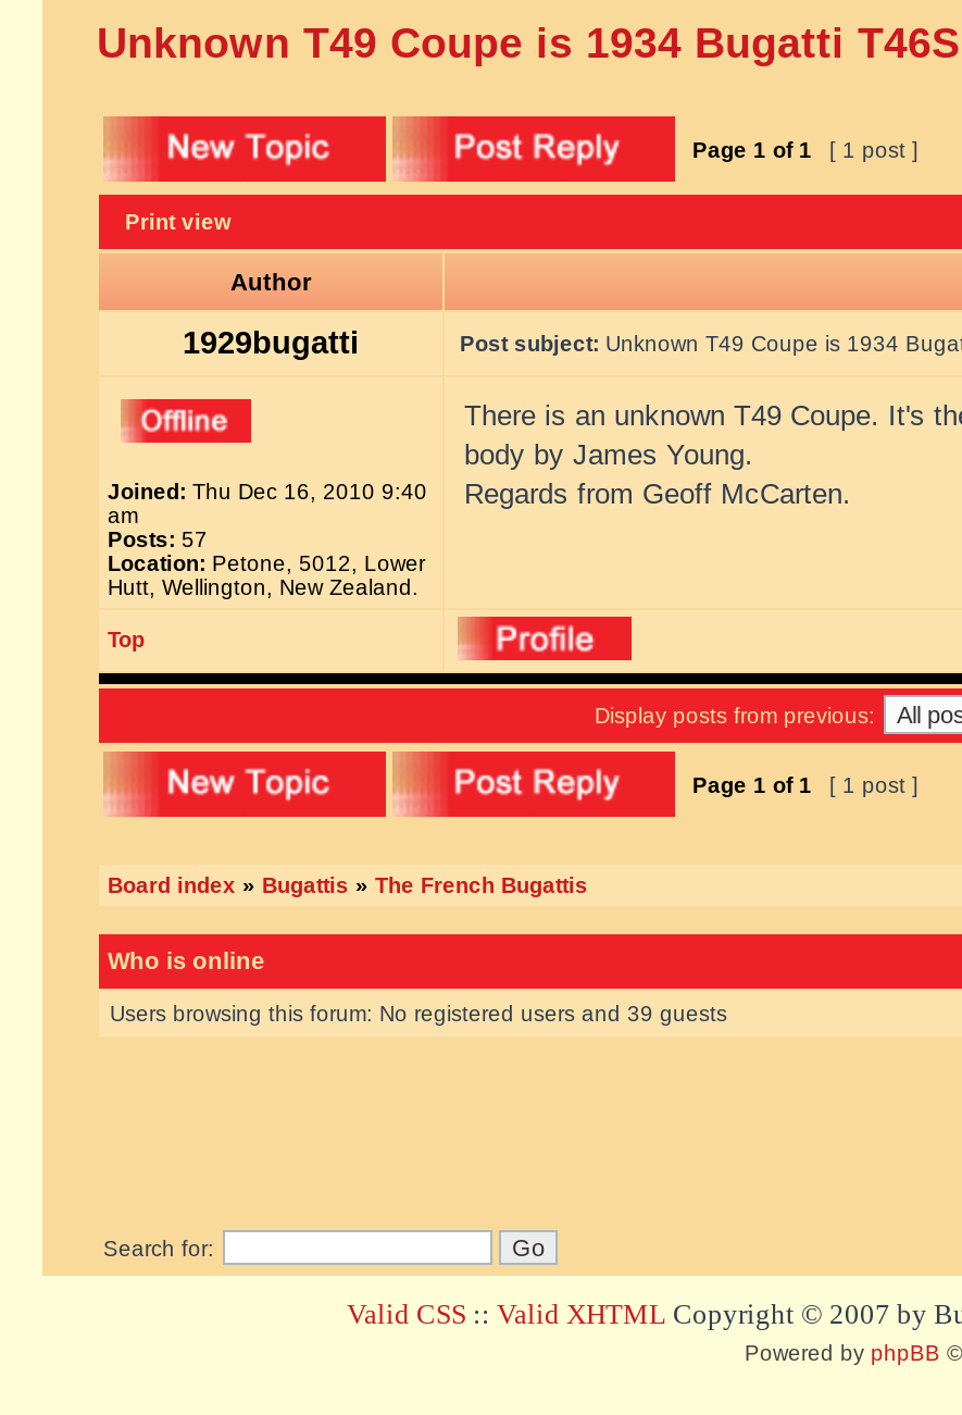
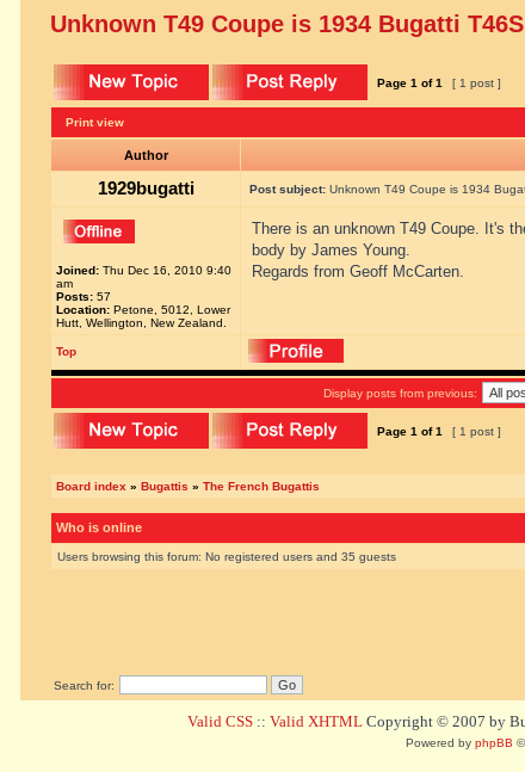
- Users browsing this forum: No registered users and 39 guests
+ Users browsing this forum: No registered users and 35 guests
